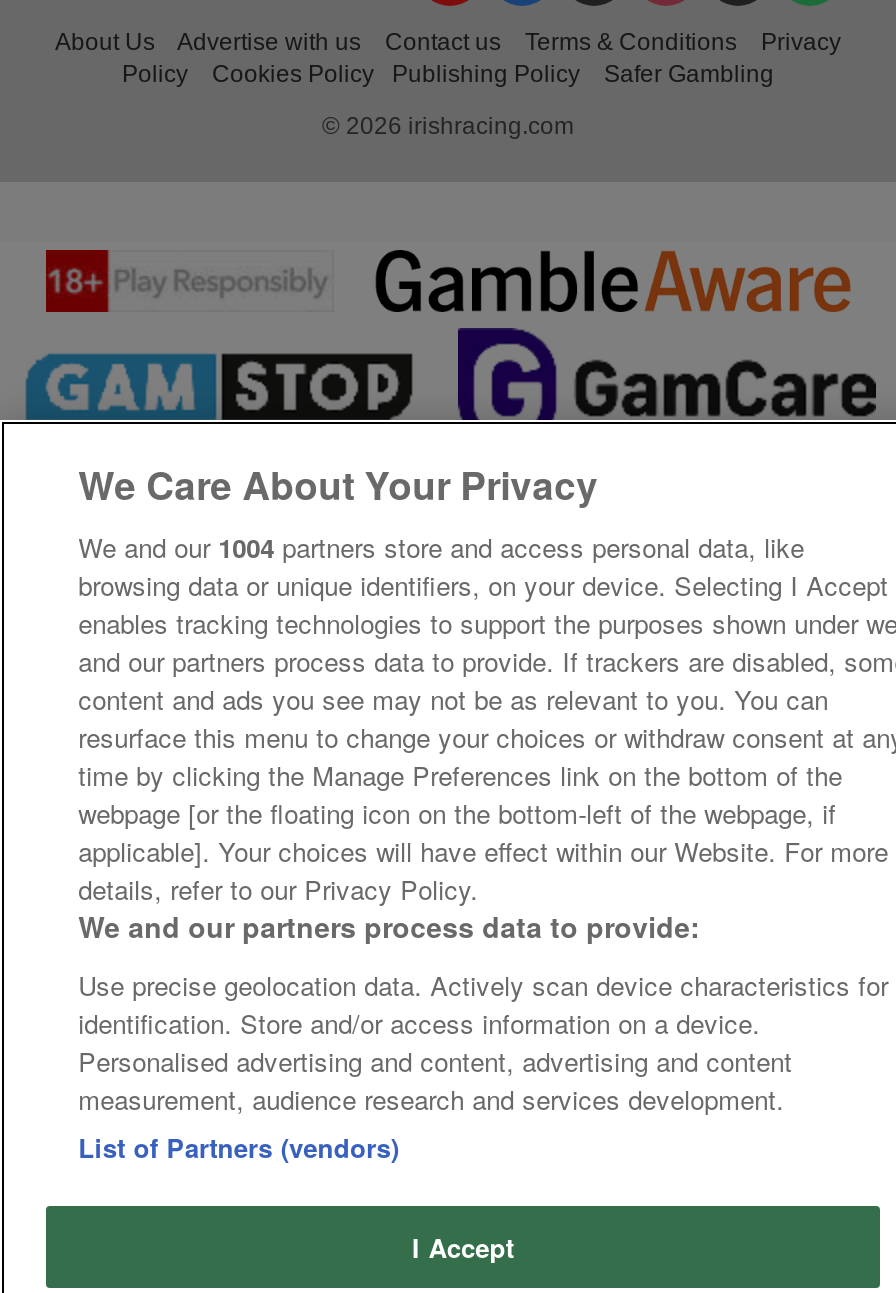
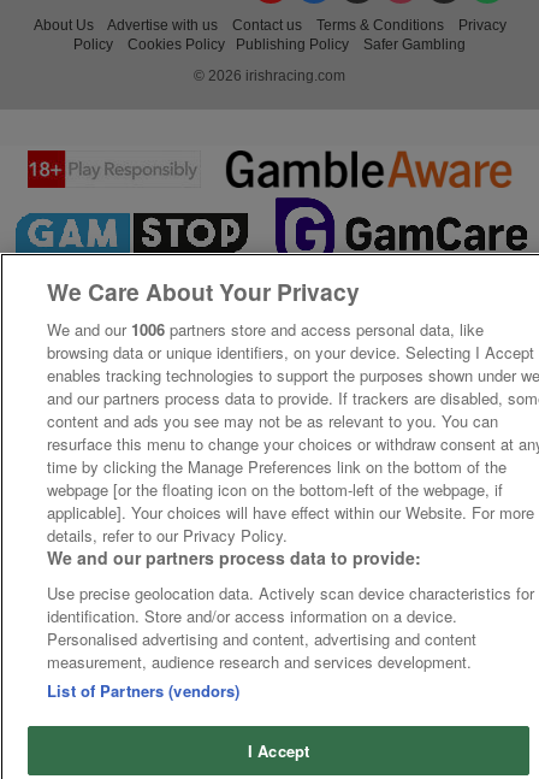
- We and our 1004 partners store and access personal data, like
+ We and our 1006 partners store and access personal data, like
